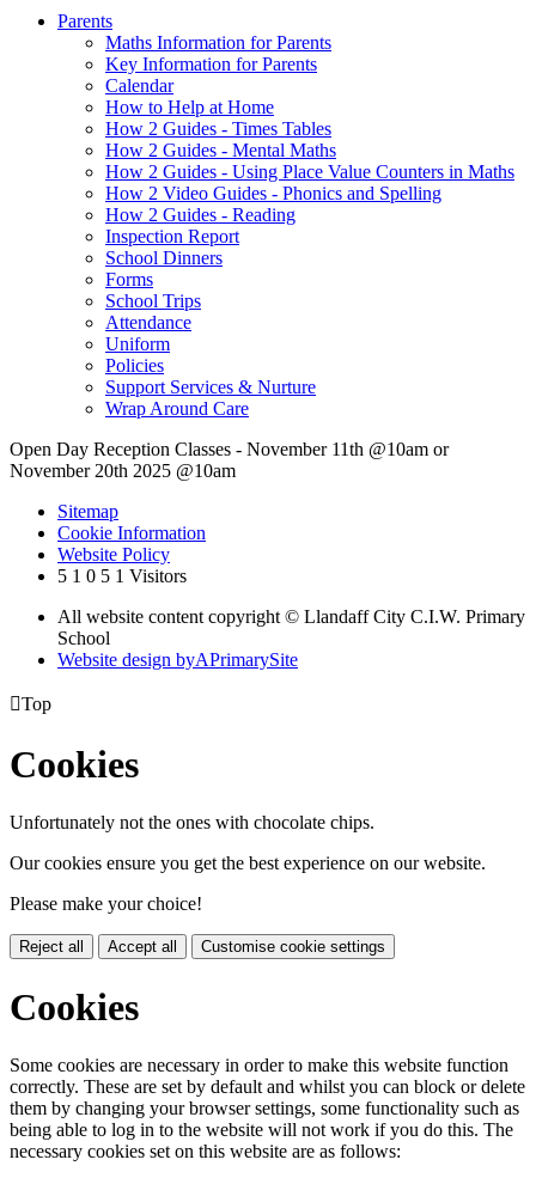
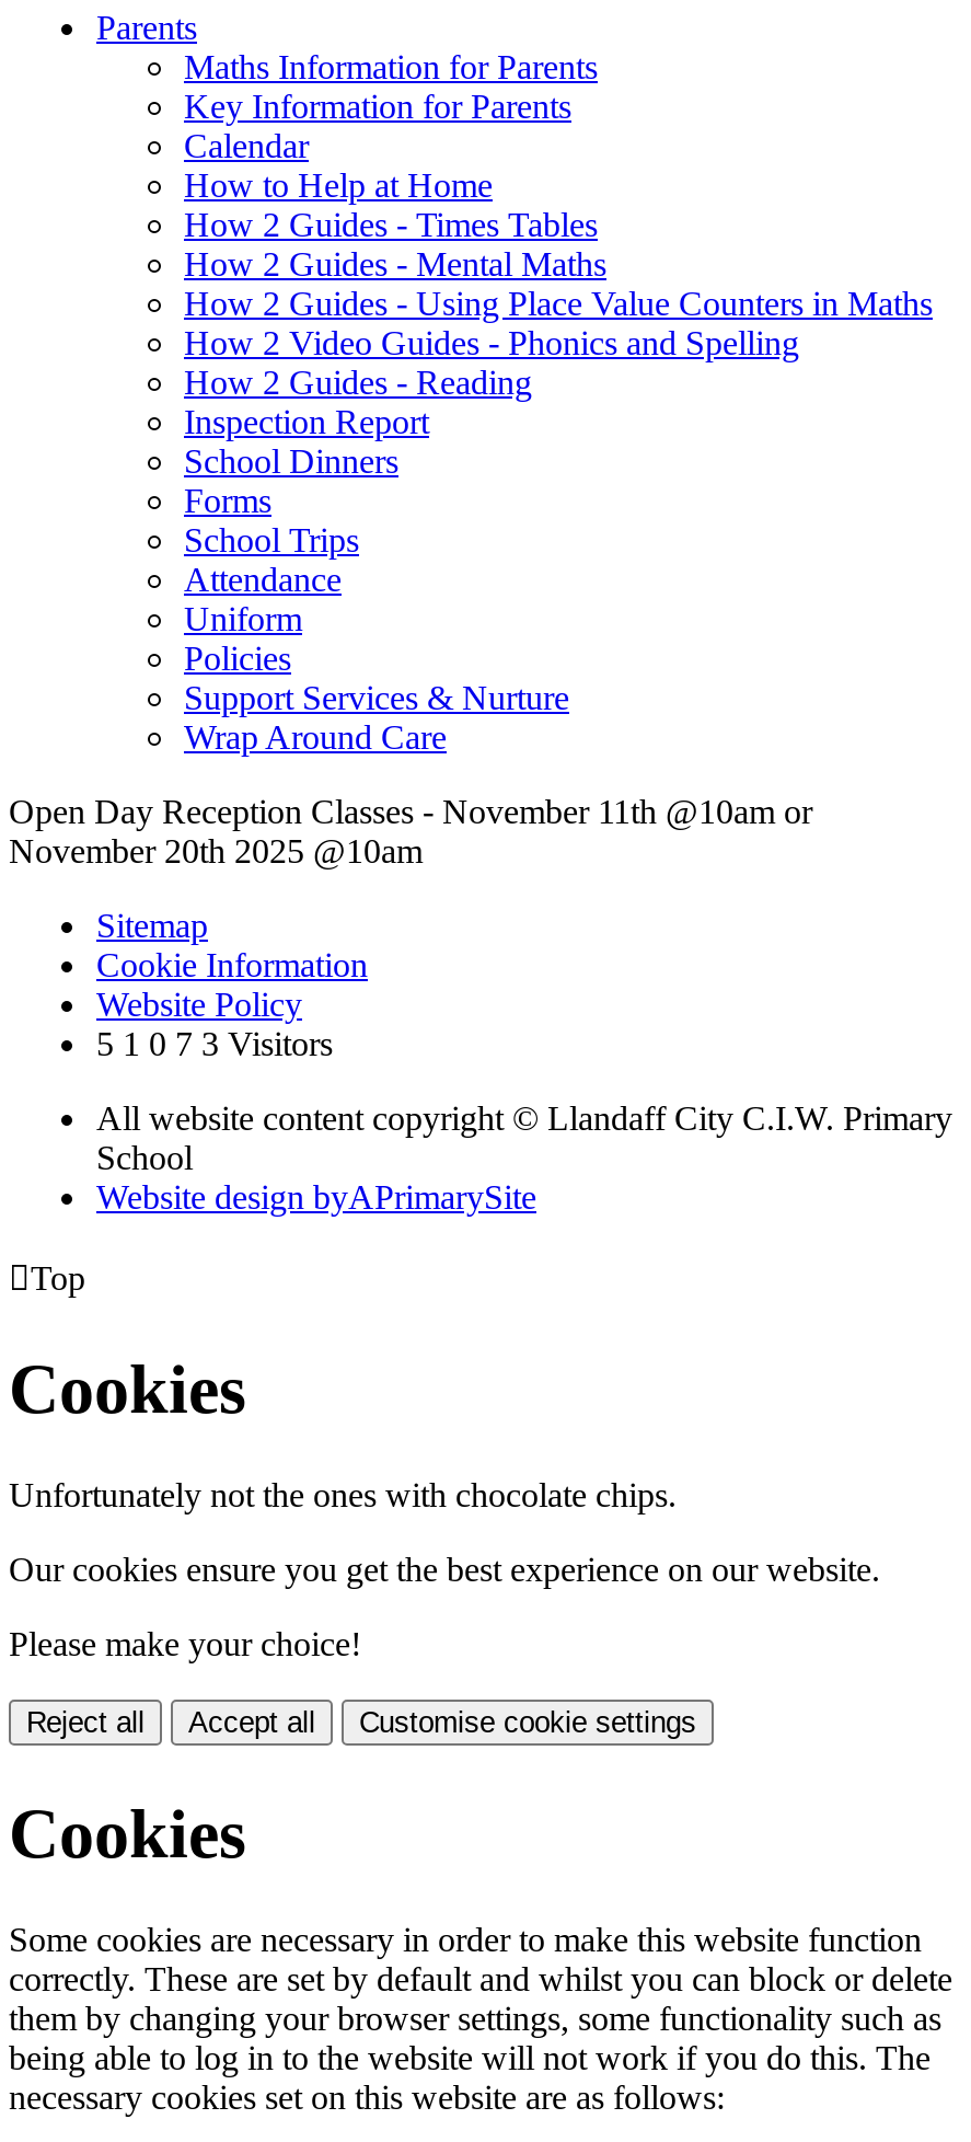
- 5 1 0 5 1 Visitors
+ 5 1 0 7 3 Visitors
